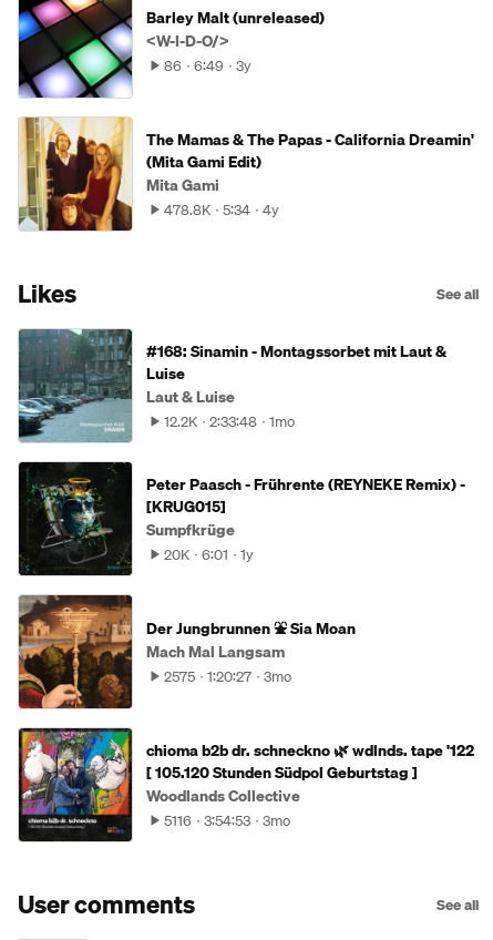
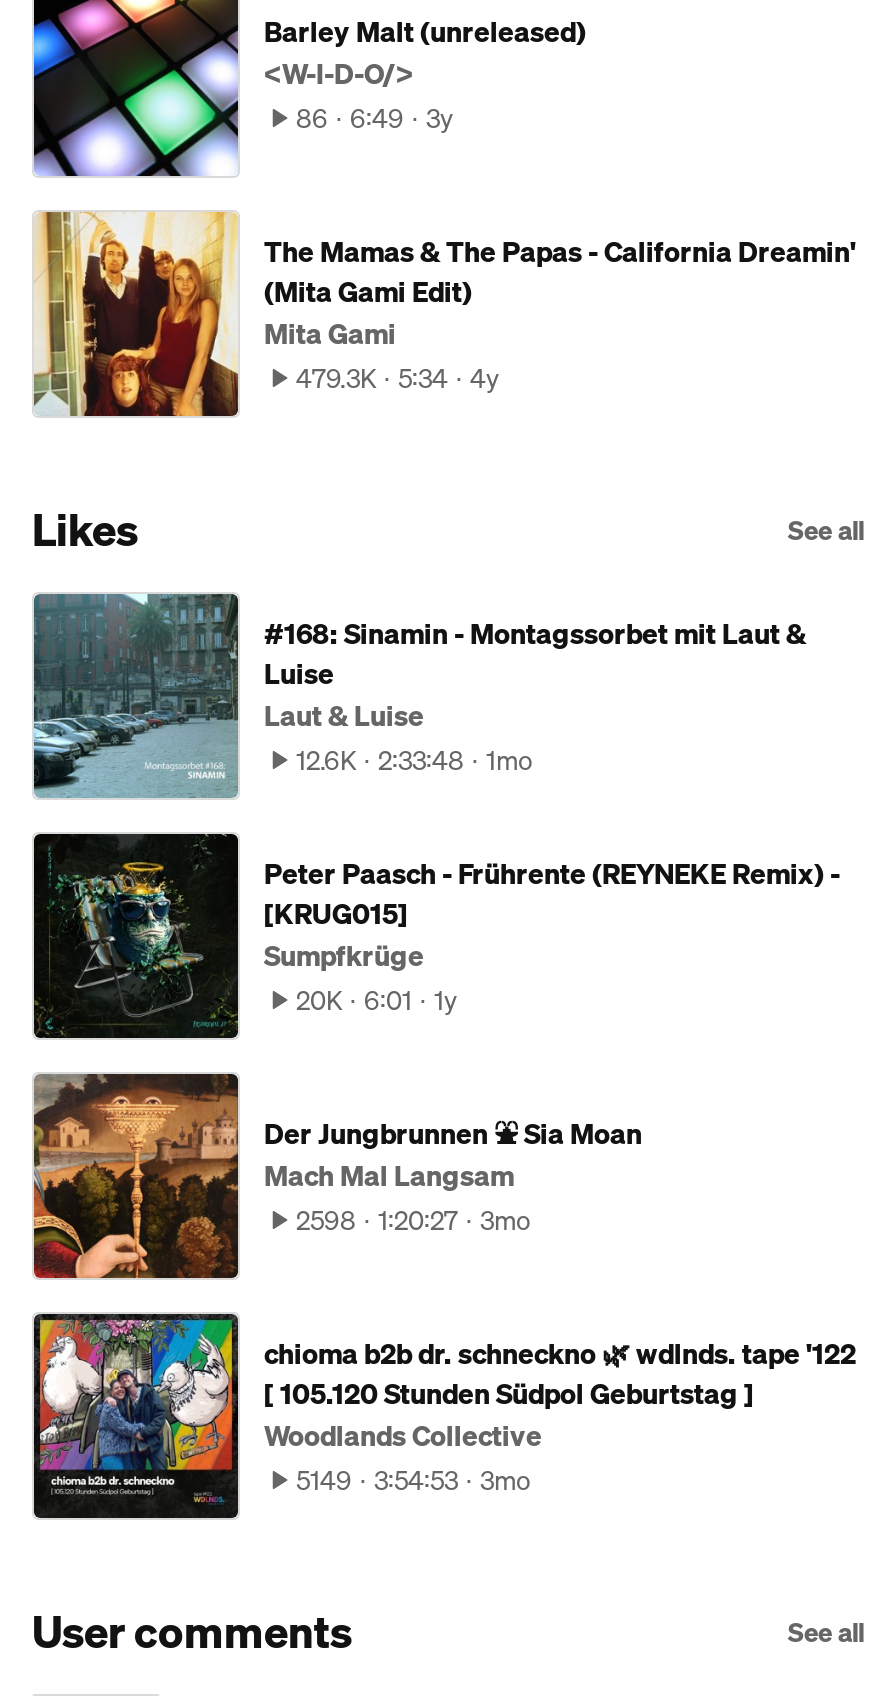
- 478.8K 5:34 4y
+ 479.3K 5:34 4y

- 12.2K 2:33:48 1mo
+ 12.6K 2:33:48 1mo

- 2575 1:20:27 3mo
+ 2598 1:20:27 3mo

- 5116 3:54:53 3mo
+ 5149 3:54:53 3mo
